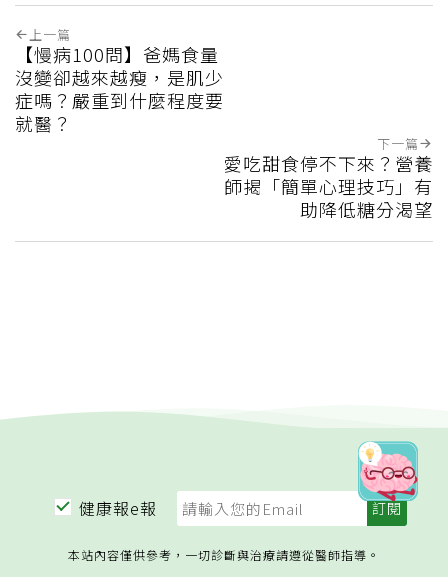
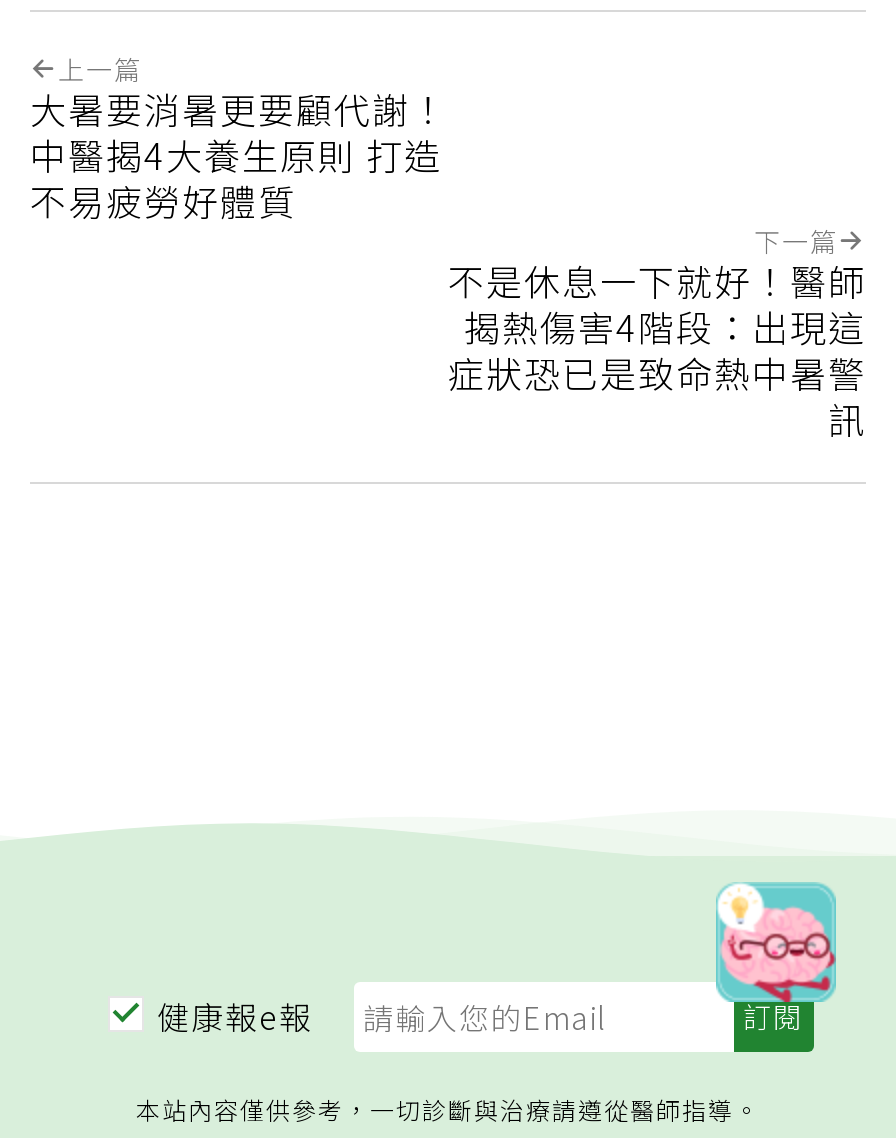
- 【慢病100問】爸媽食量
- 沒變卻越來越瘦，是肌少
- 症嗎？嚴重到什麼程度要
- 就醫？
+ 大暑要消暑更要顧代謝！
+ 中醫揭4大養生原則 打造
+ 不易疲勞好體質

moved up: 下一篇

- 愛吃甜食停不下來？營養
- 師揭「簡單心理技巧」有
- 助降低糖分渴望
+ 不是休息一下就好！醫師
+ 揭熱傷害4階段：出現這
+ 症狀恐已是致命熱中暑警
+ 訊
